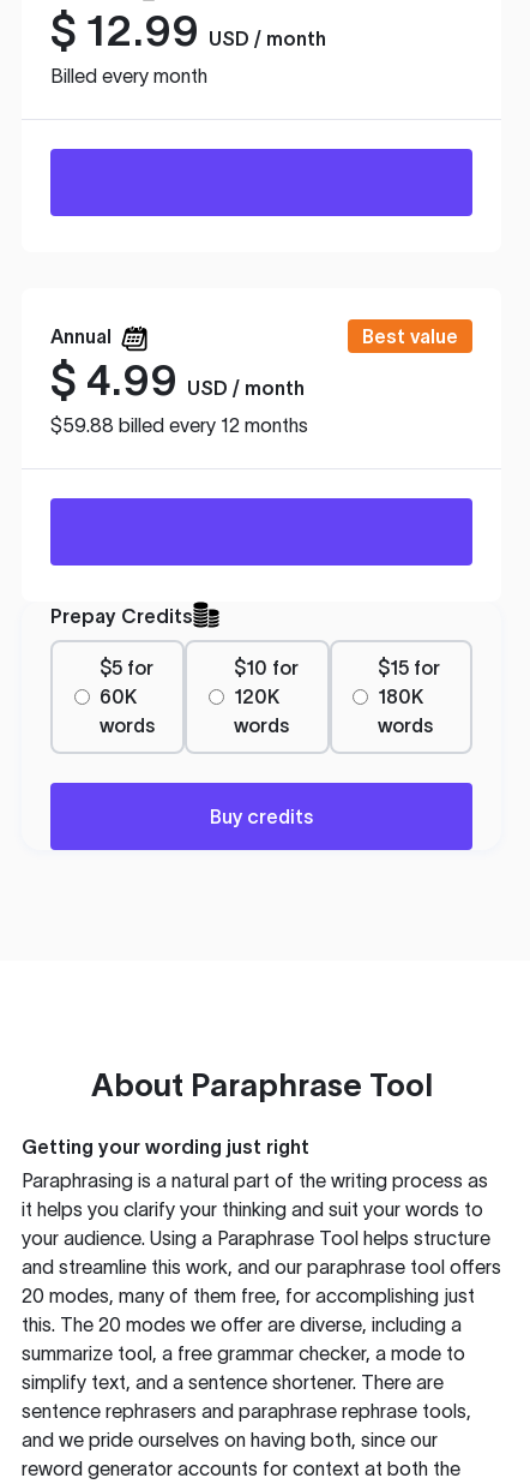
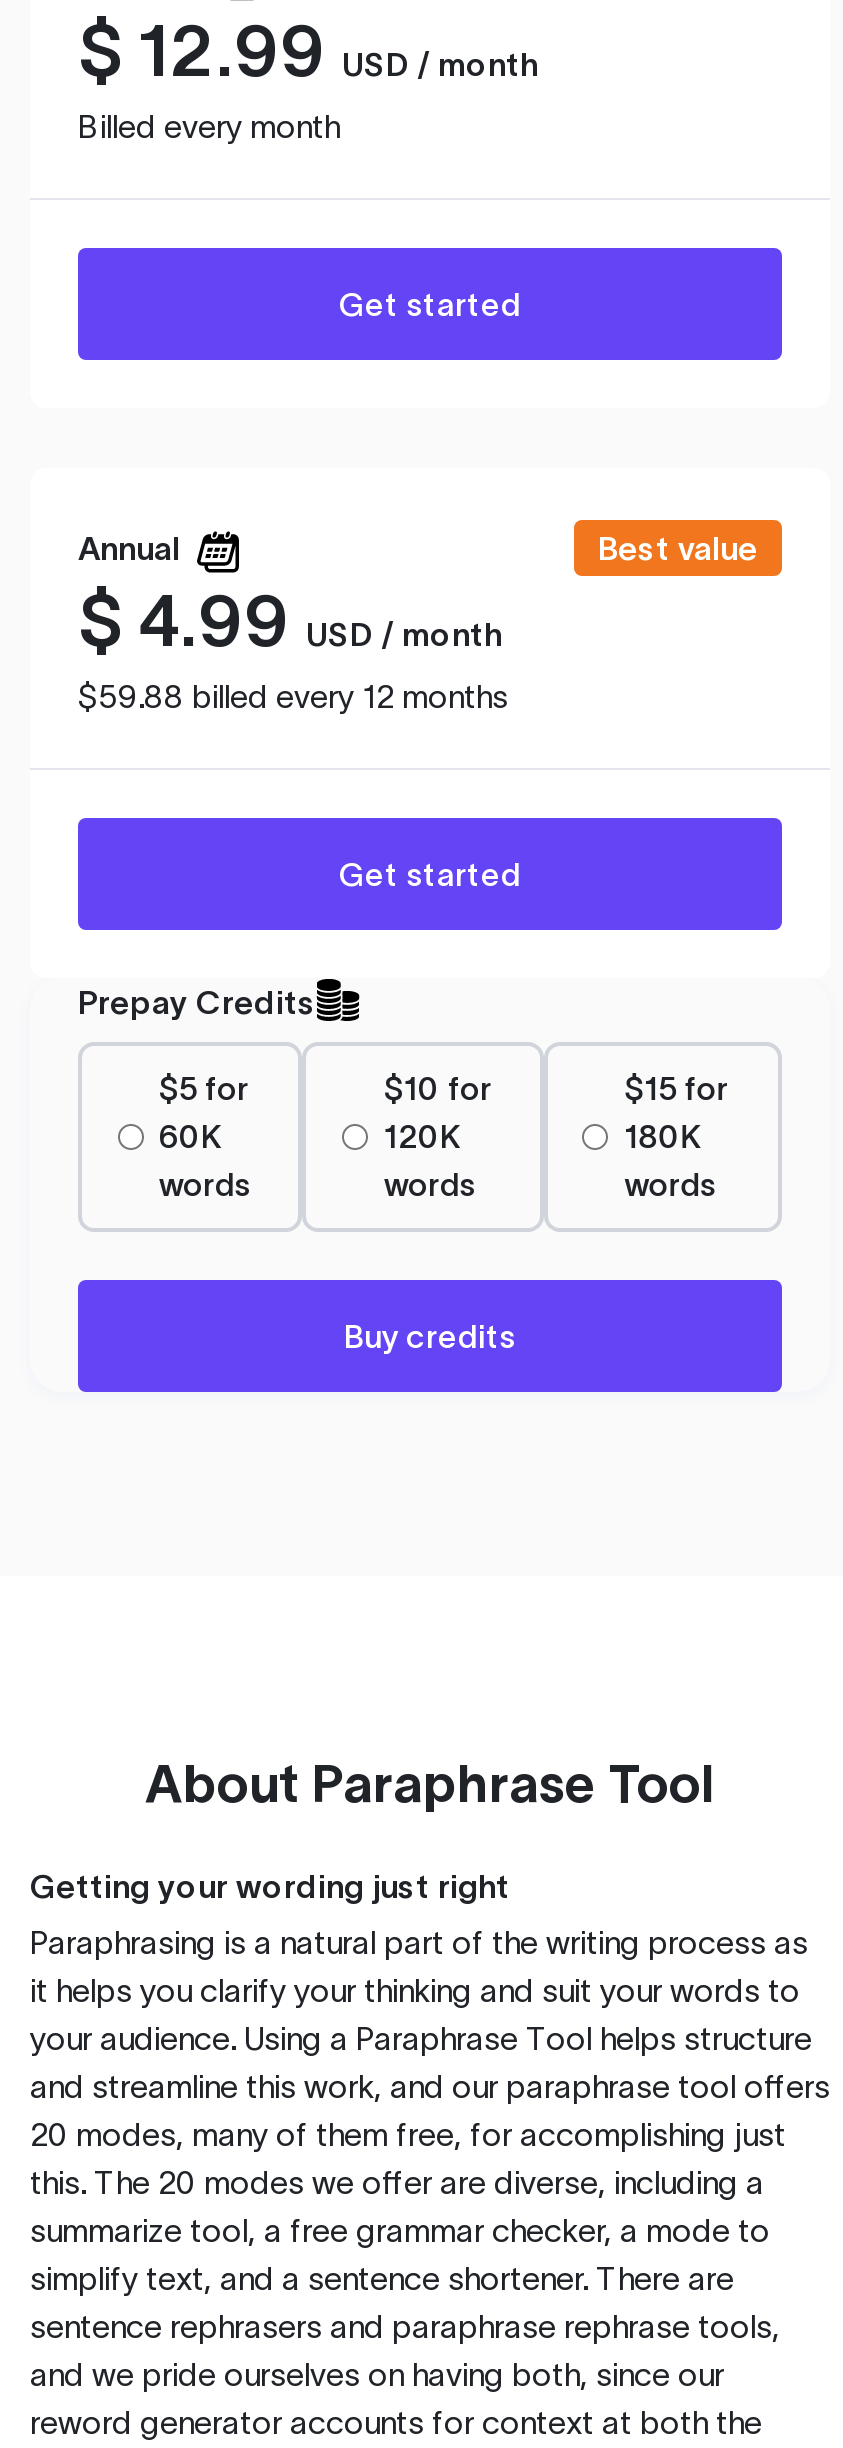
+ Get started

+ Get started
